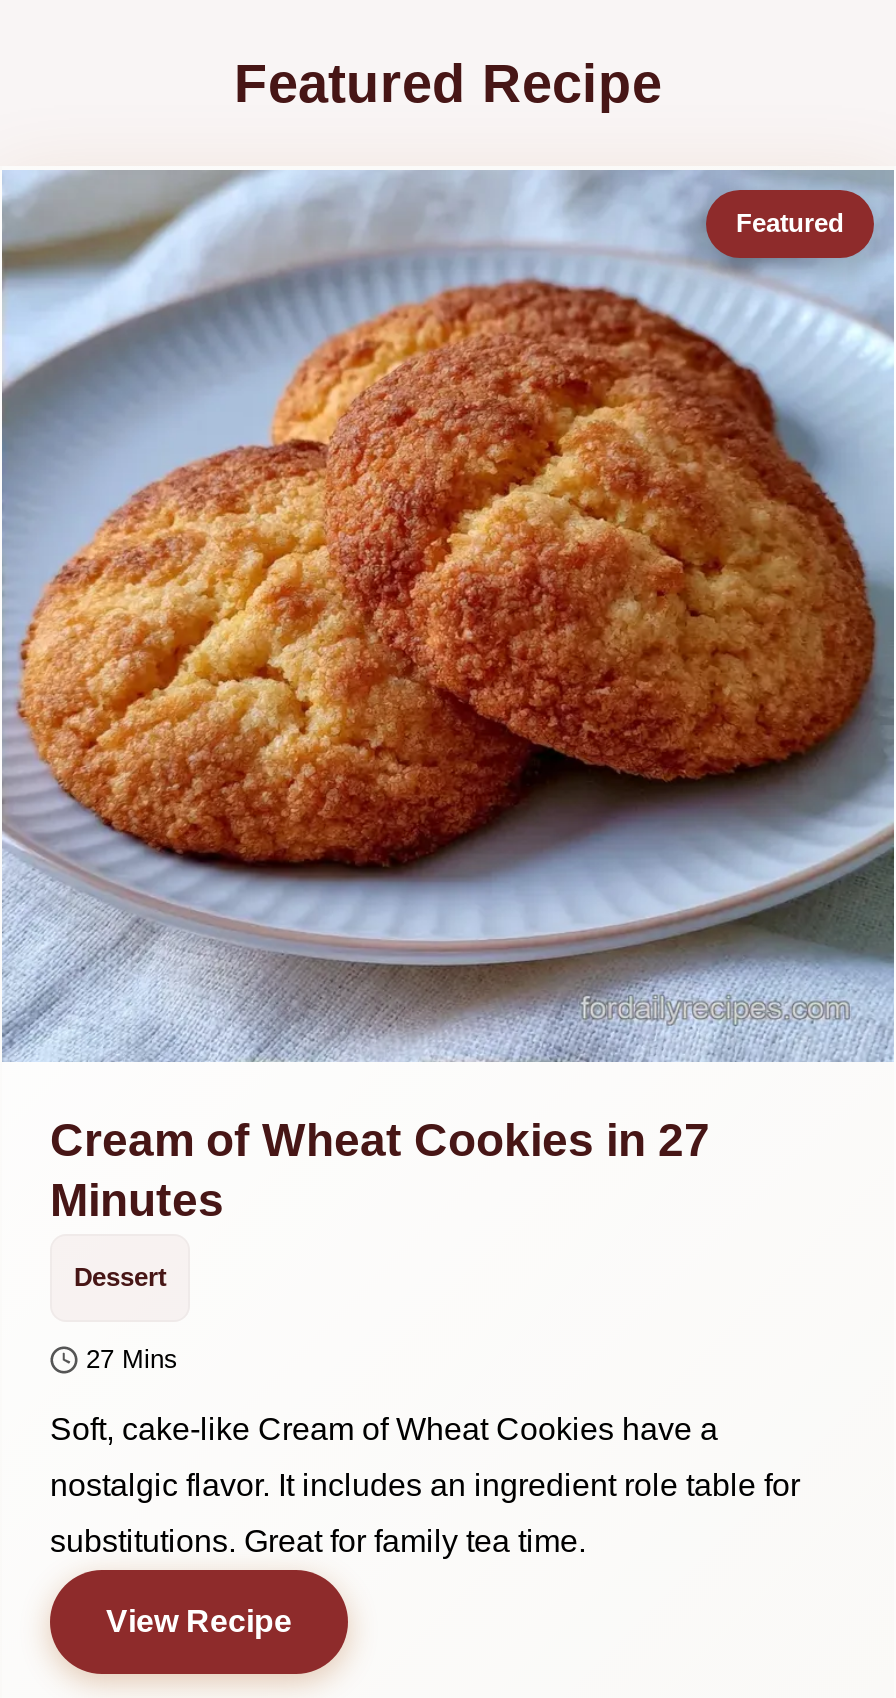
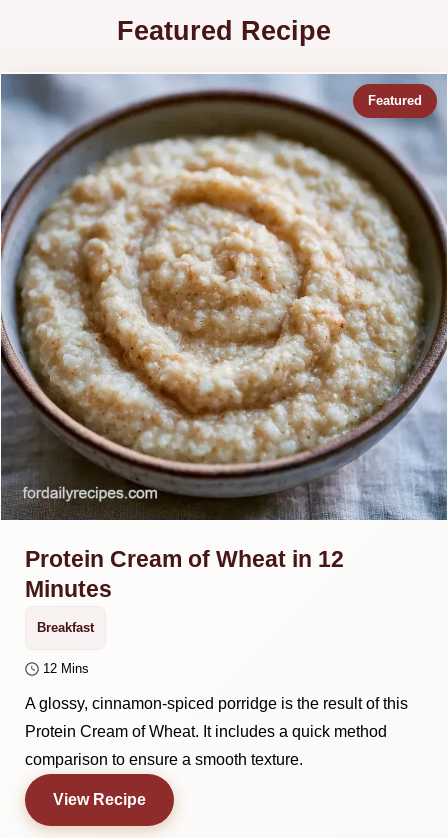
- [image]
- Cream of Wheat Cookies in 27
+ [image]
+ Protein Cream of Wheat in 12

- Dessert
+ Breakfast

- 27 Mins
+ 12 Mins

- Soft, cake-like Cream of Wheat Cookies have a
+ A glossy, cinnamon-spiced porridge is the result of this

- nostalgic flavor. It includes an ingredient role table for
+ Protein Cream of Wheat. It includes a quick method

- substitutions. Great for family tea time.
+ comparison to ensure a smooth texture.
